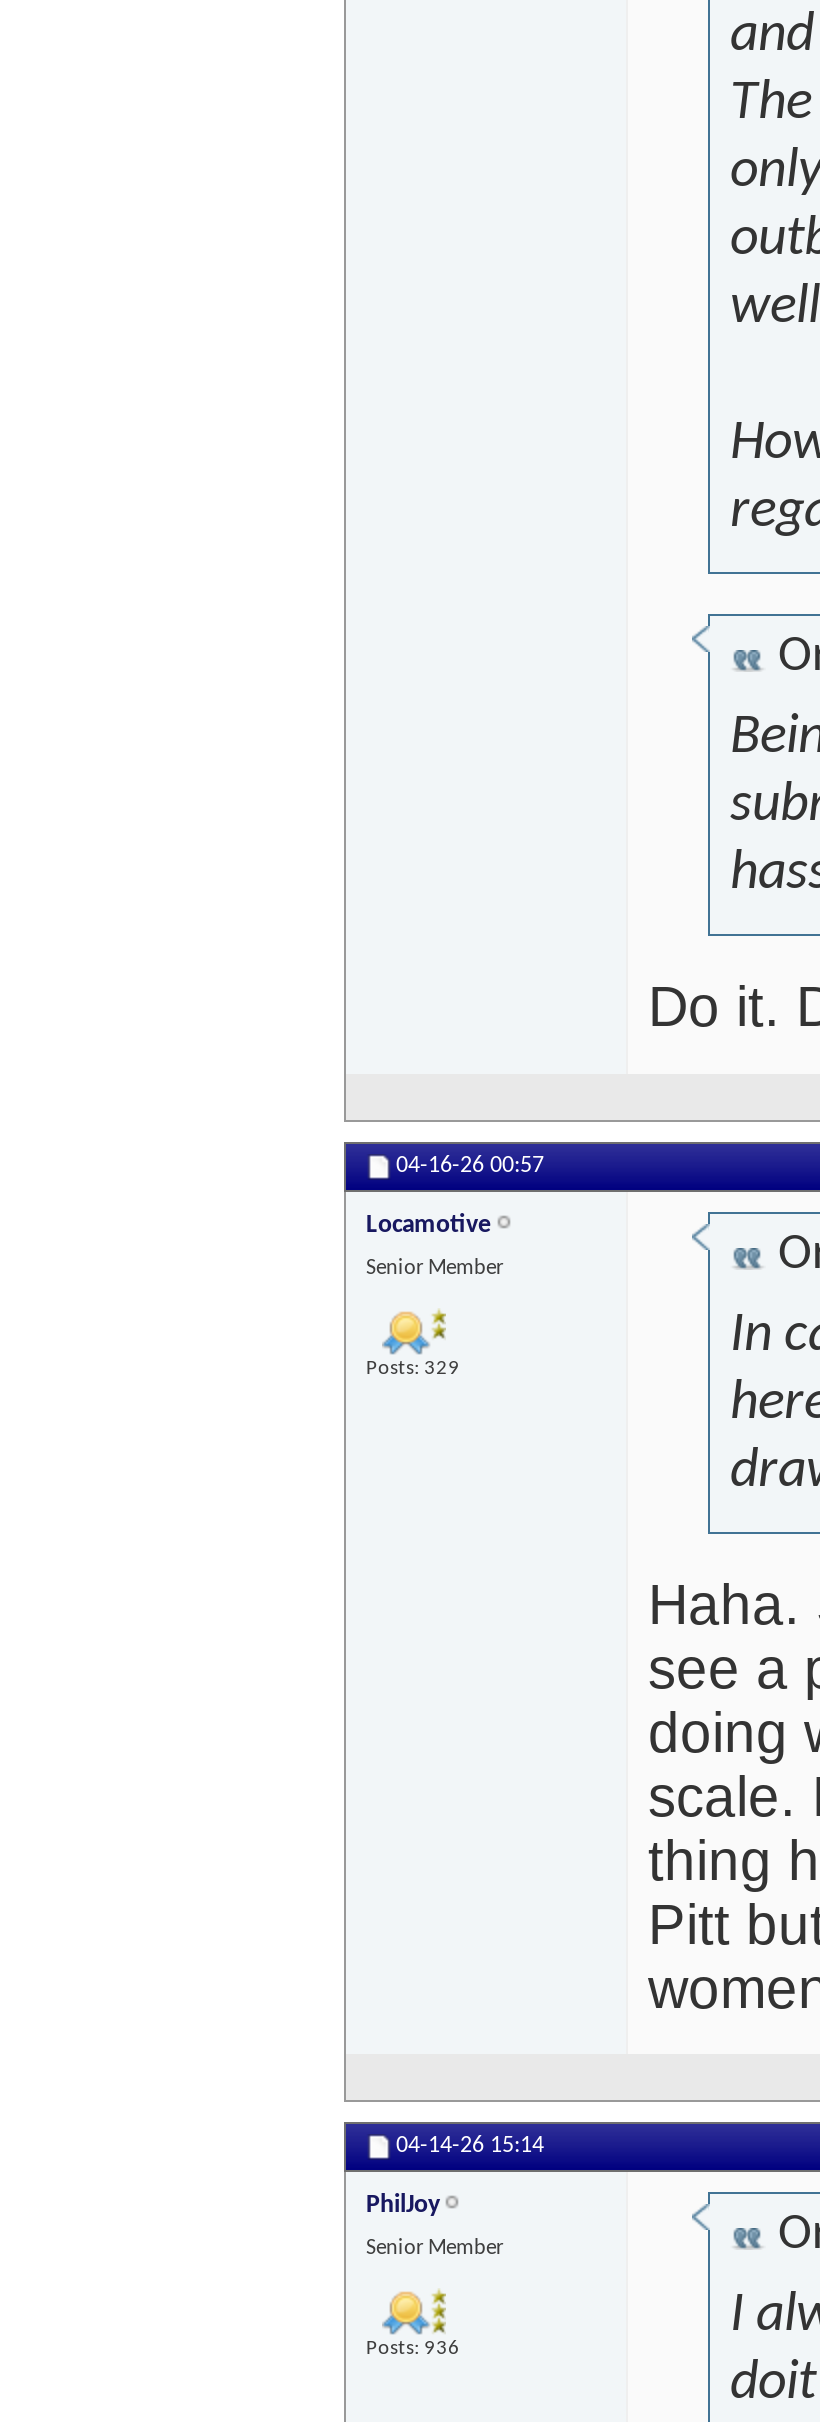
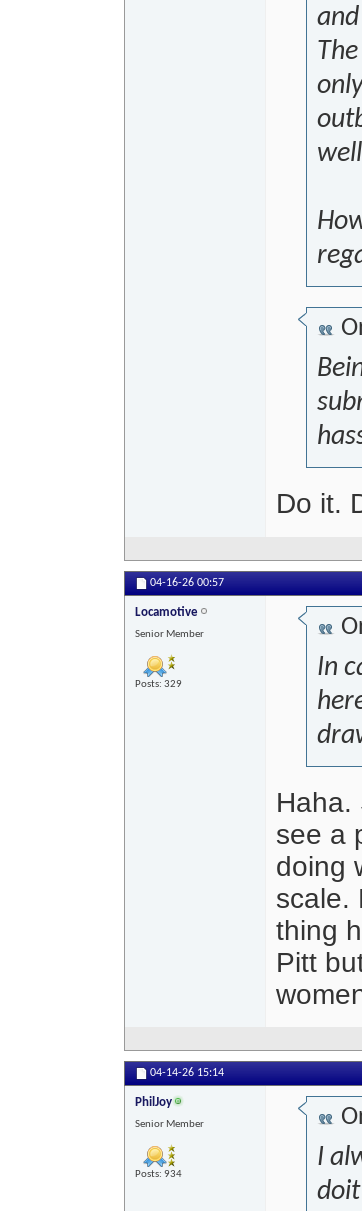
- Posts: 936
+ Posts: 934
